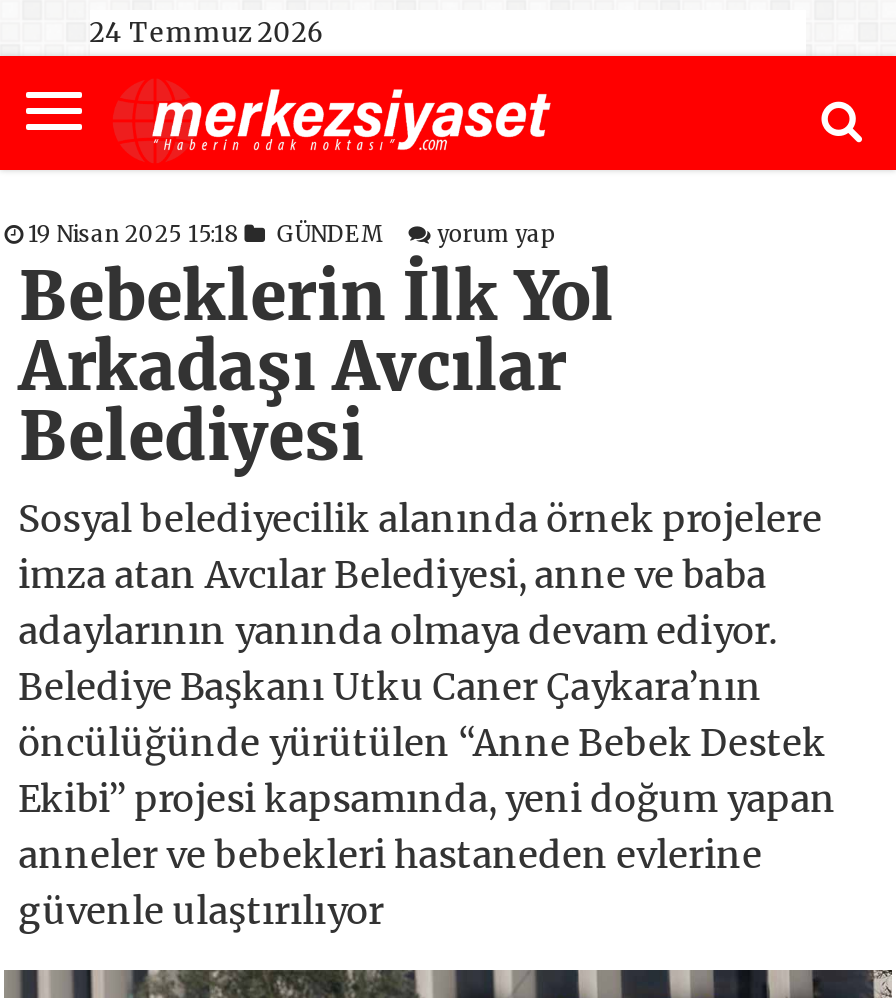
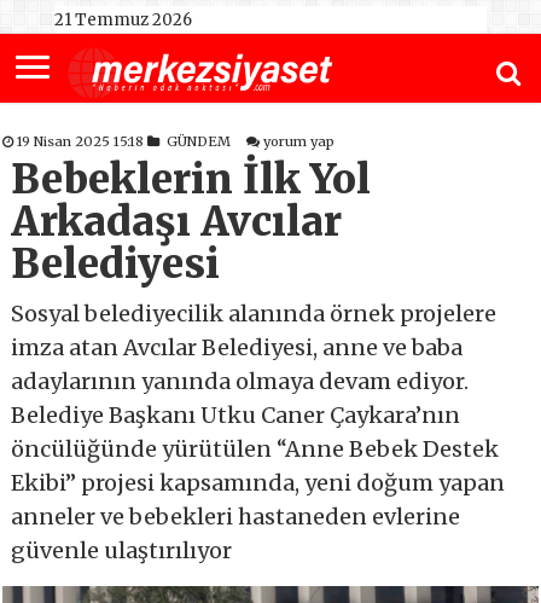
- 24 Temmuz 2026
+ 21 Temmuz 2026
